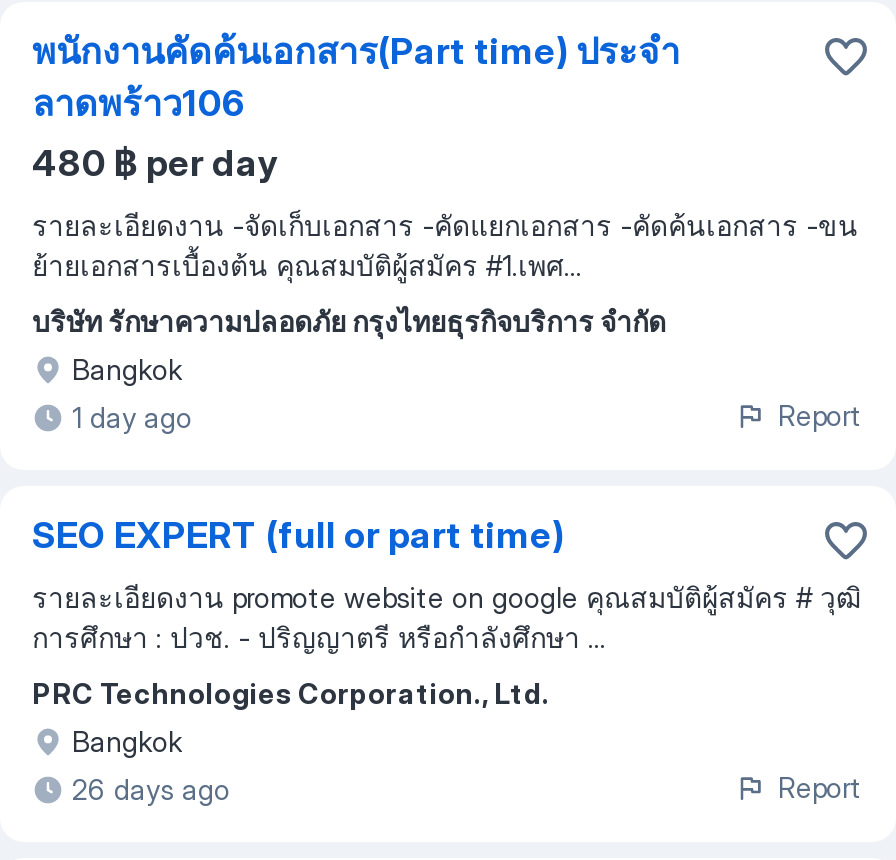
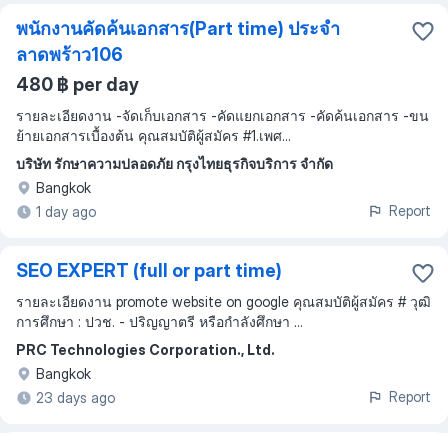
- 26 days ago
+ 23 days ago
